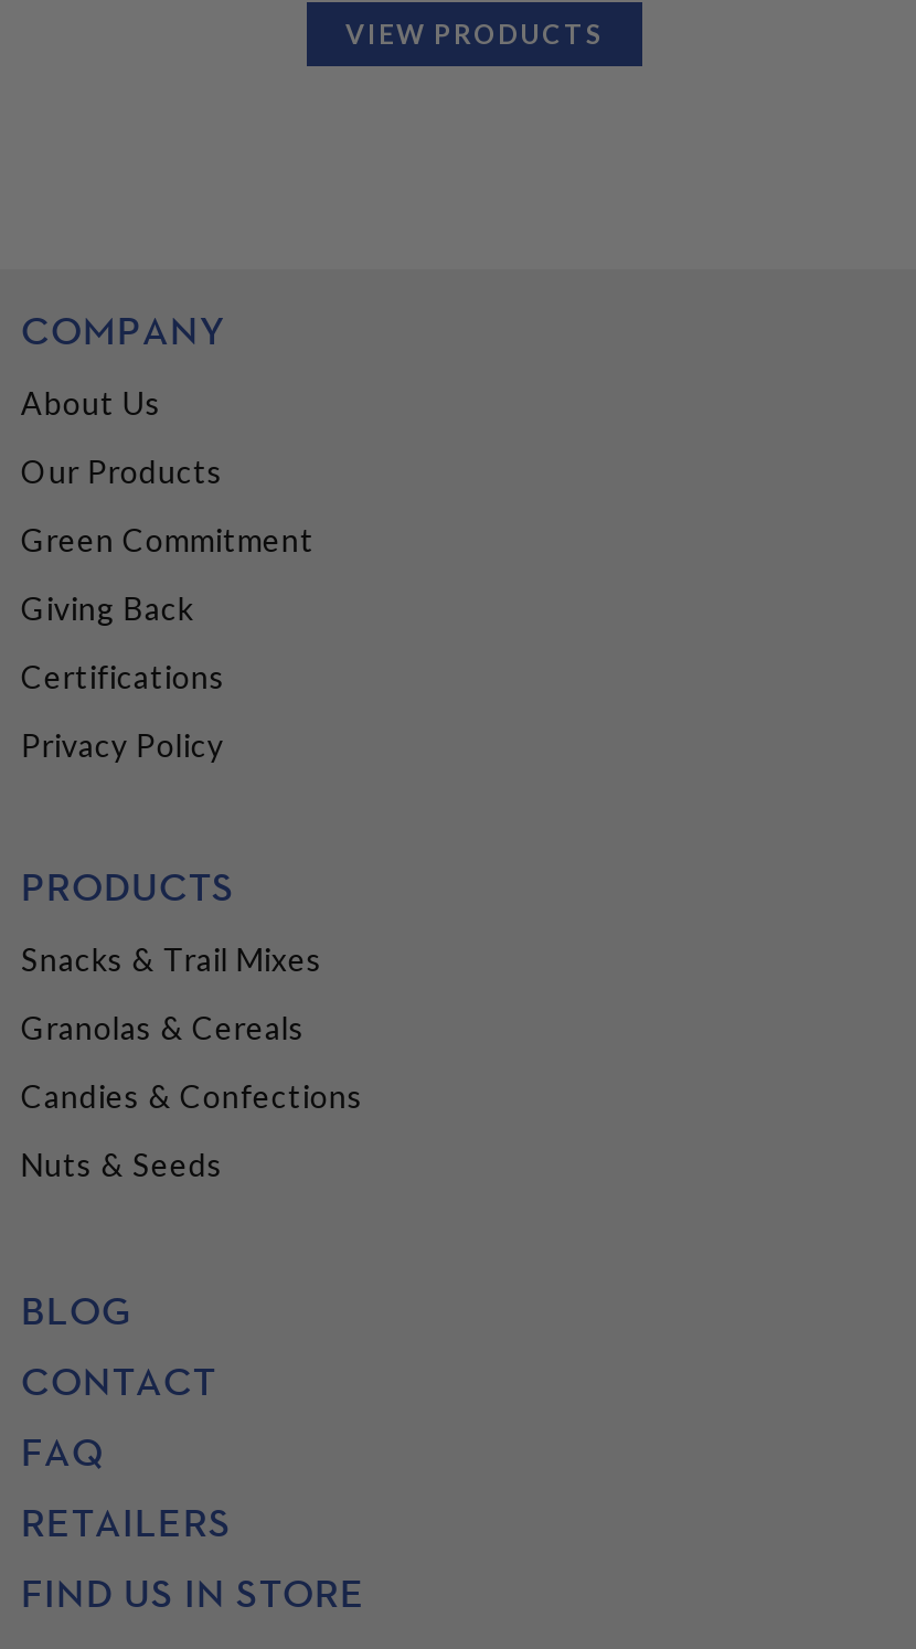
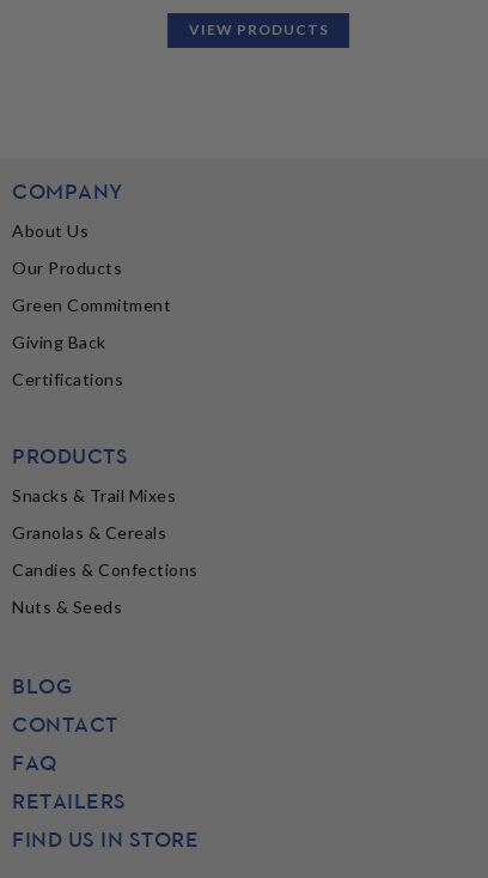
- Privacy Policy
